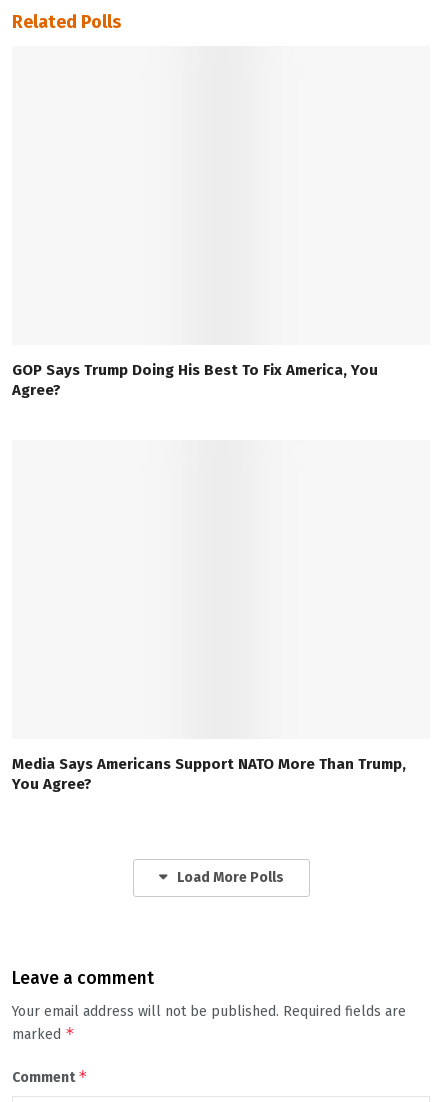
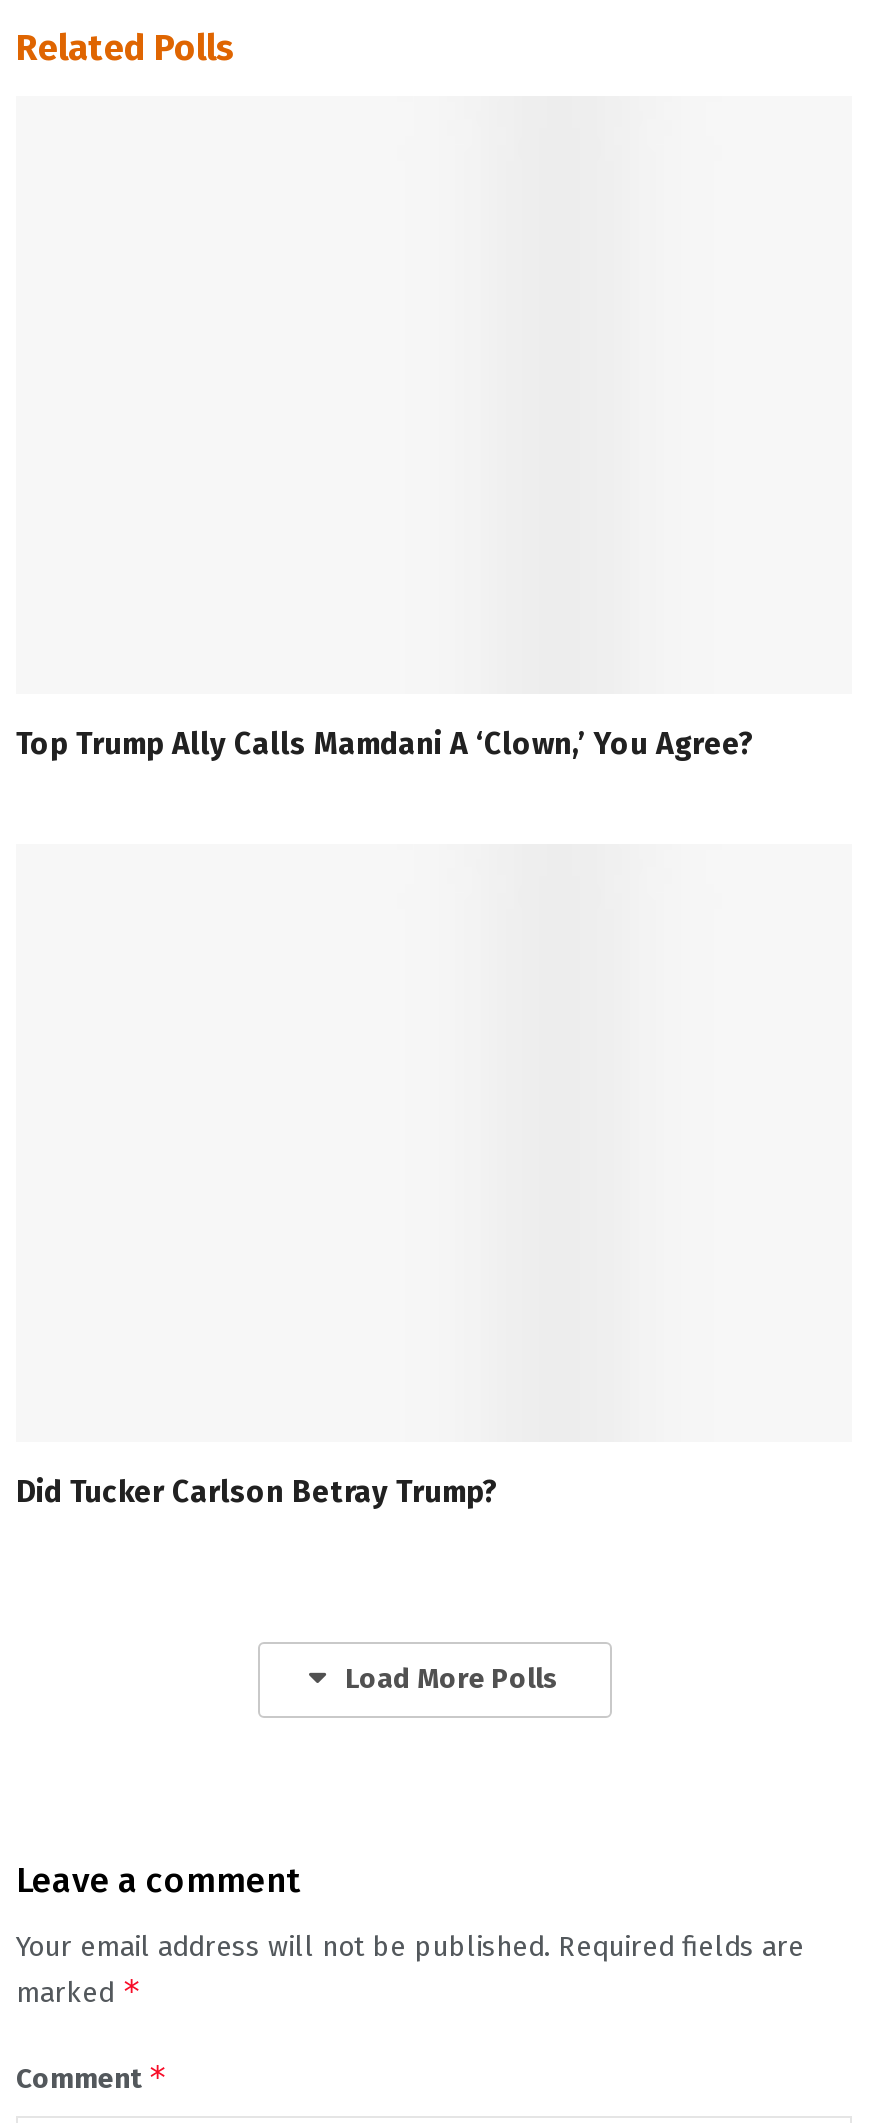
- GOP Says Trump Doing His Best To Fix America, You
- Agree?
+ Top Trump Ally Calls Mamdani A ‘Clown,’ You Agree?

- Media Says Americans Support NATO More Than Trump,
- You Agree?
+ Did Tucker Carlson Betray Trump?
